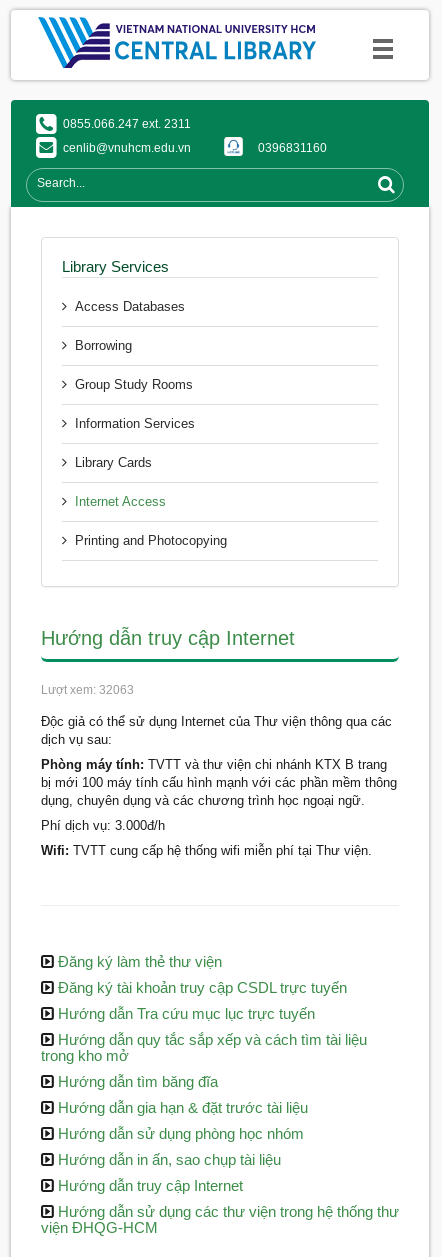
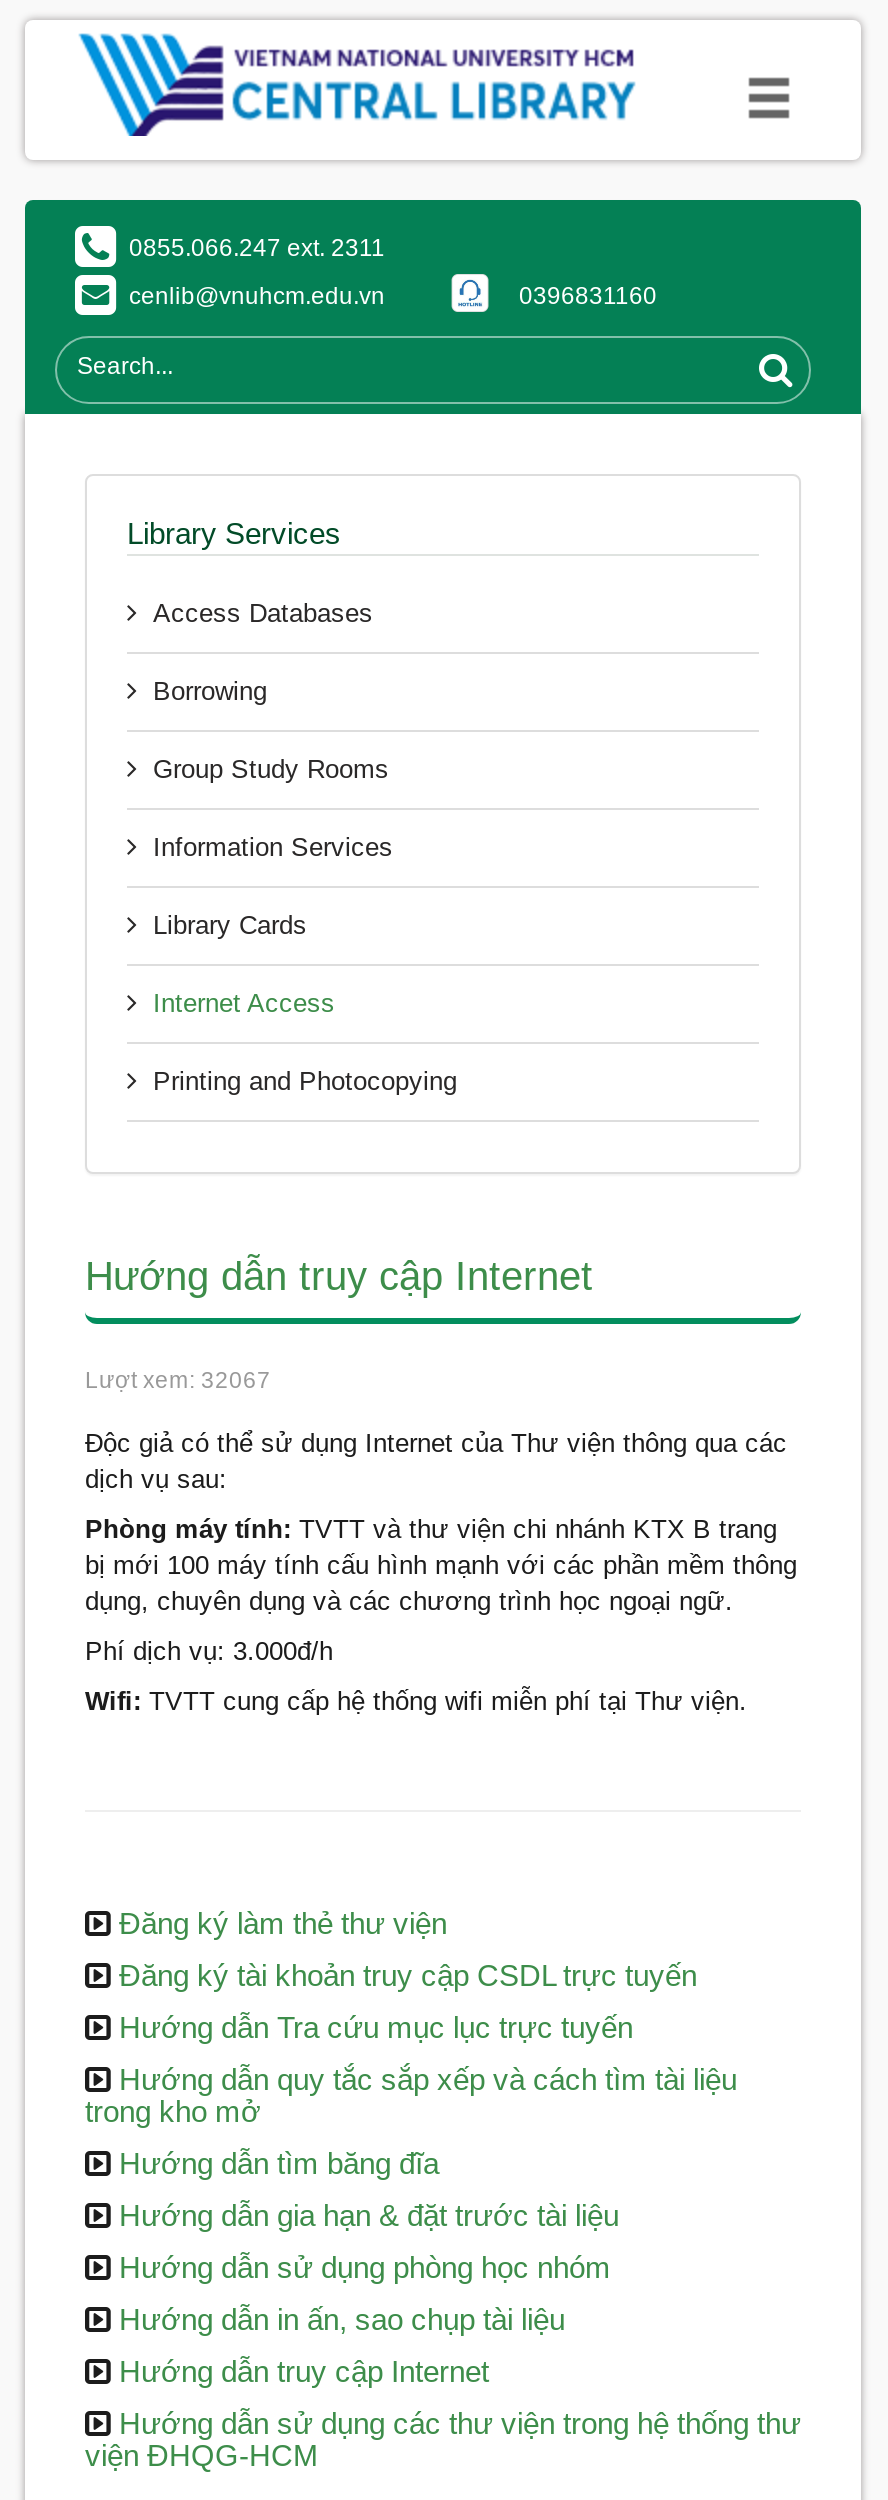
- Lượt xem: 32063
+ Lượt xem: 32067
